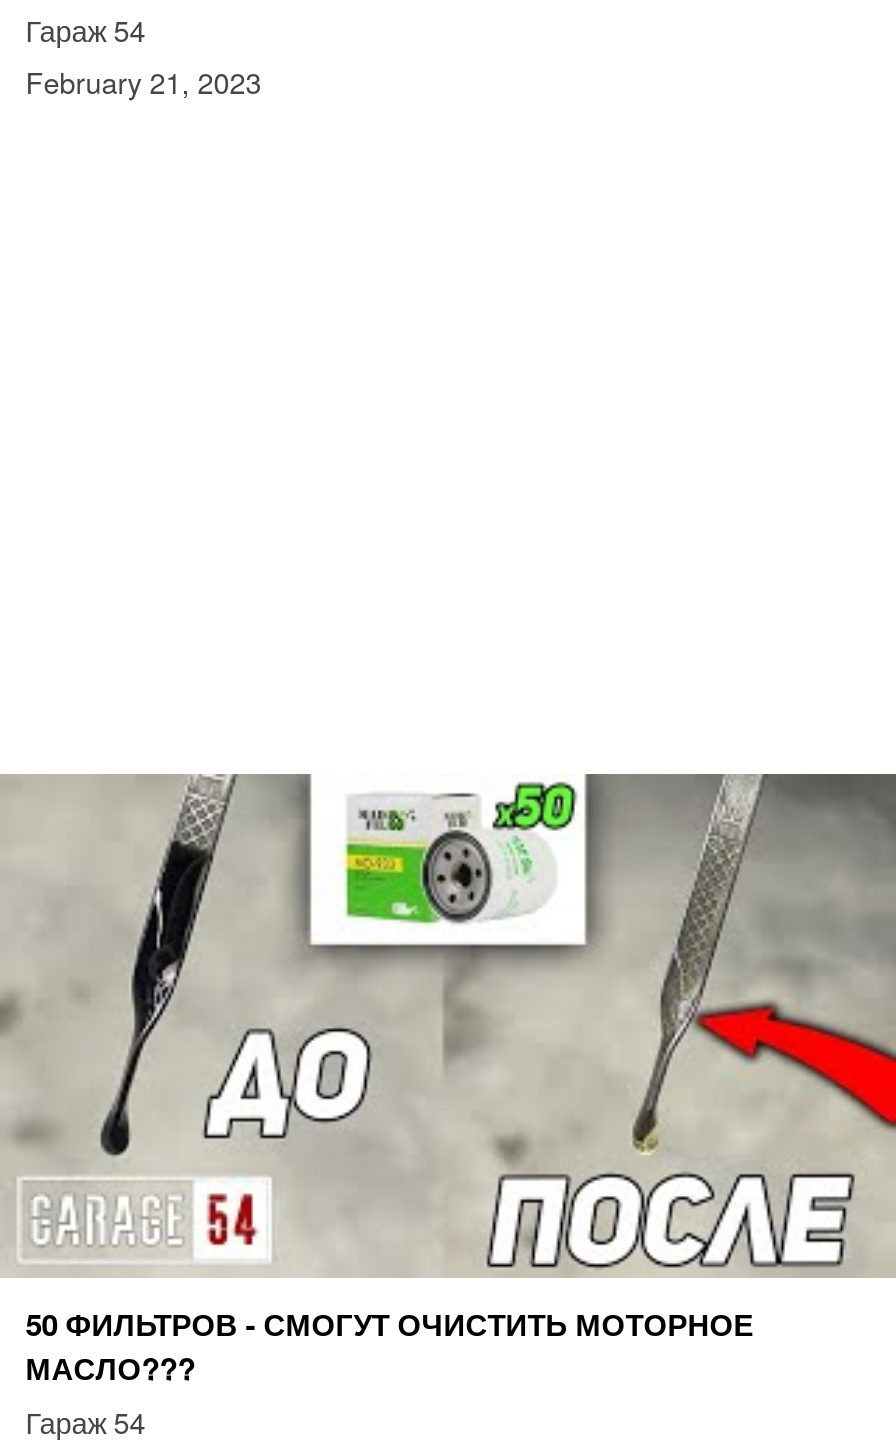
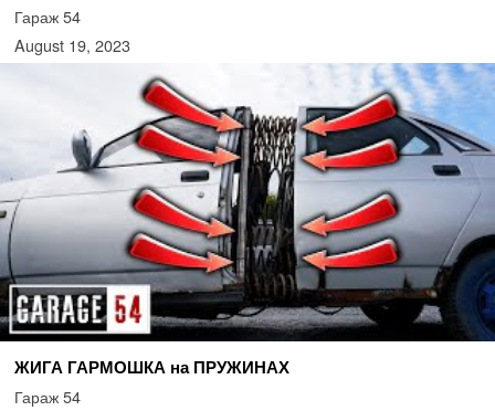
- February 21, 2023
+ August 19, 2023

- [image]
- 50 ФИЛЬТРОВ - СМОГУТ ОЧИСТИТЬ МОТОРНОЕ
- МАСЛО???
+ [image]
+ ЖИГА ГАРМОШКА на ПРУЖИНАХ
